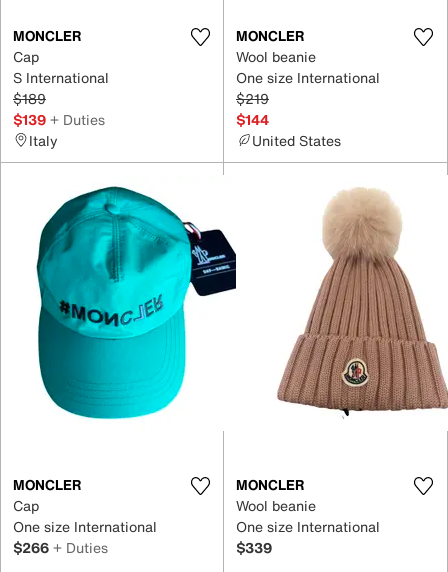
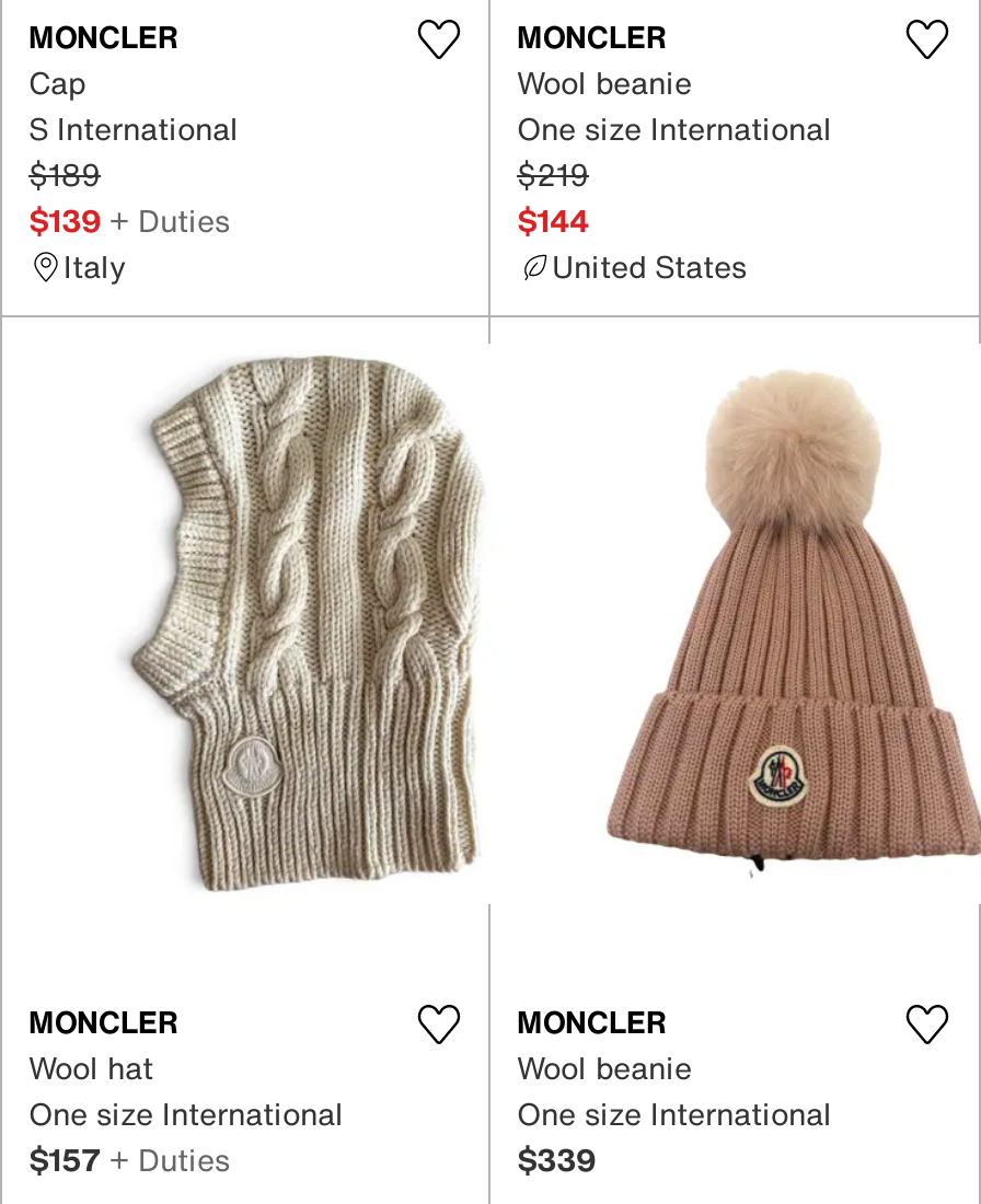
- [image]
+ [image]

- Cap
+ Wool hat

- $266 + Duties
+ $157 + Duties
